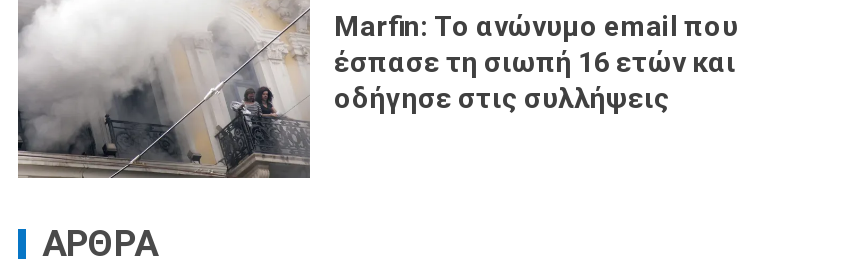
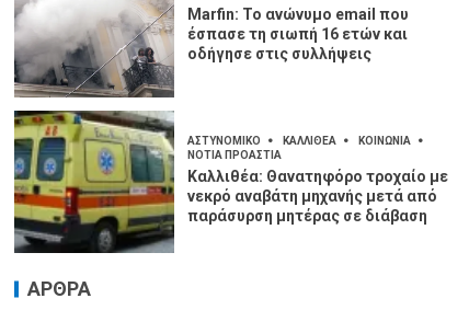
+ [image]
+ ΑΣΤΥΝΟΜΙΚΟ
+ ΚΑΛΛΙΘΕΑ
+ ΚΟΙΝΩΝΙΑ
+ ΝΟΤΙΑ ΠΡΟΑΣΤΙΑ
+ Καλλιθέα: Θανατηφόρο τροχαίο με
+ νεκρό αναβάτη μηχανής μετά από
+ παράσυρση μητέρας σε διάβαση
